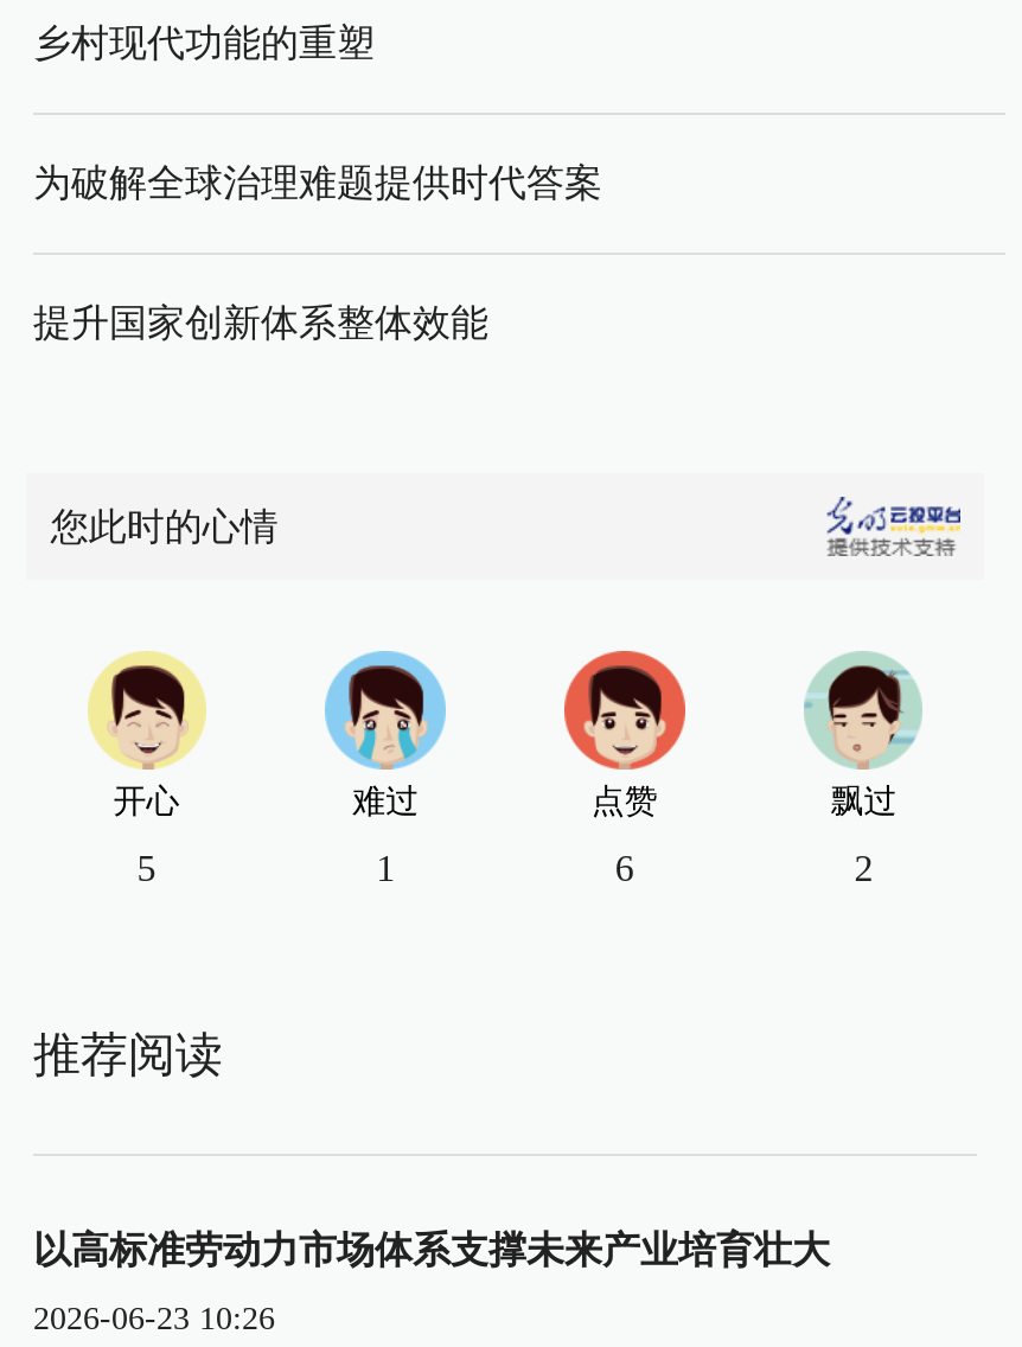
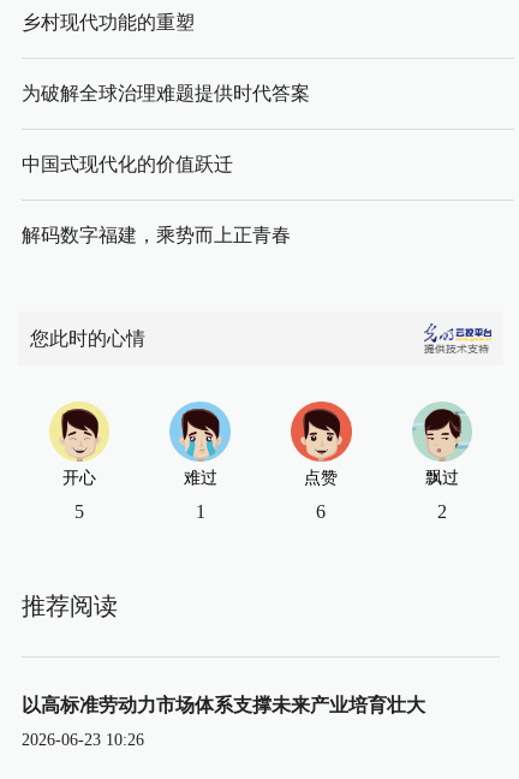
- 提升国家创新体系整体效能
+ 中国式现代化的价值跃迁
+ 解码数字福建，乘势而上正青春
